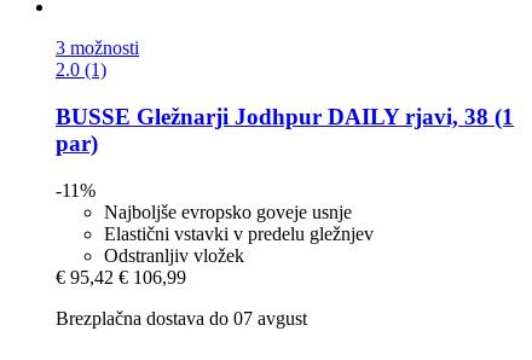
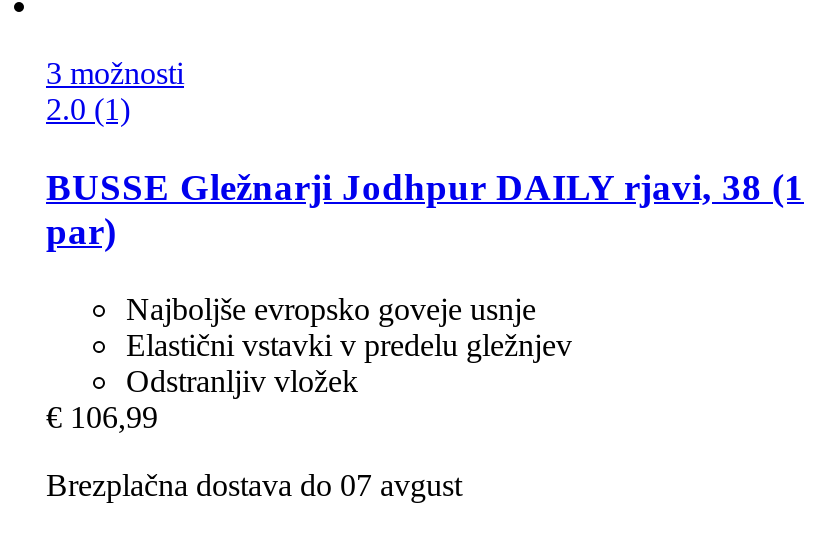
- -11%

- € 95,42 € 106,99
+ € 106,99
